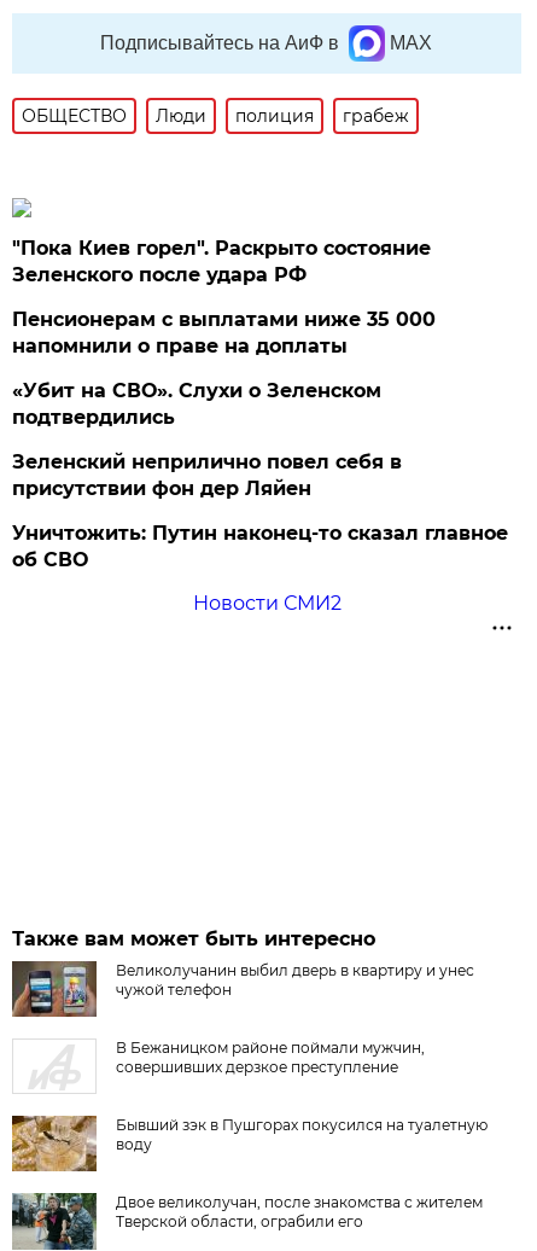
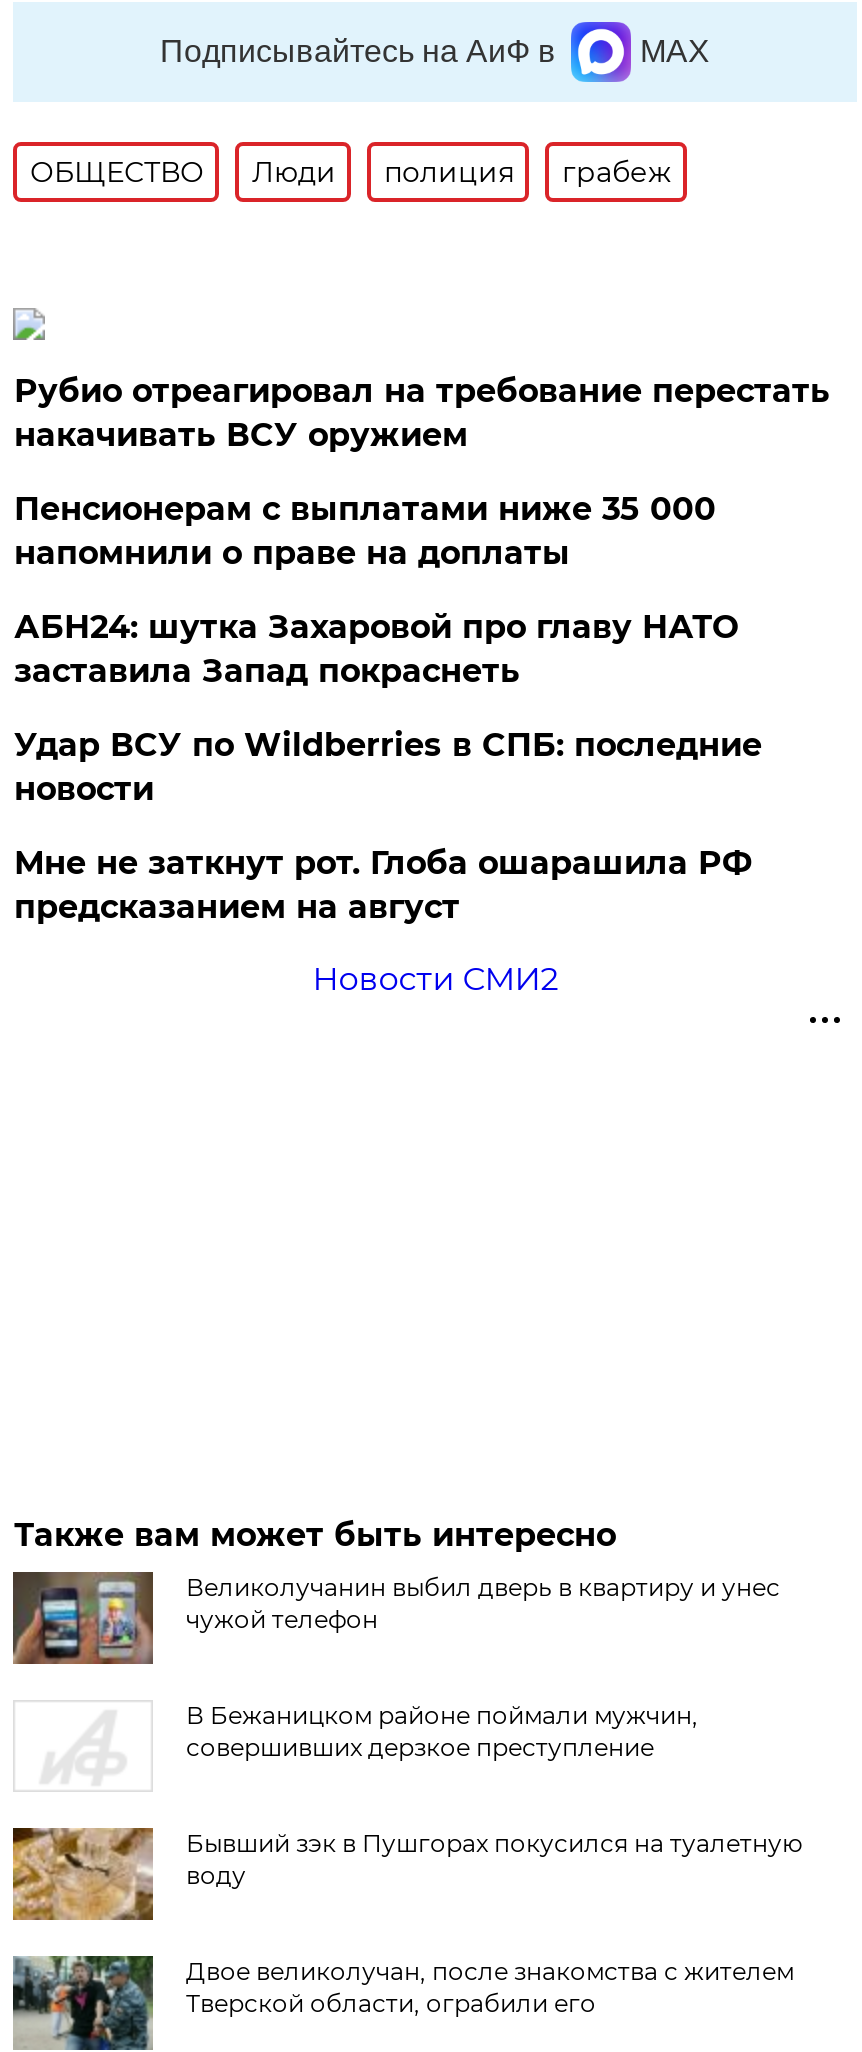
- "Пока Киев горел". Раскрыто состояние
- Зеленского после удара РФ
+ Рубио отреагировал на требование перестать
+ накачивать ВСУ оружием

- «Убит на СВО». Слухи о Зеленском
- подтвердились
+ АБН24: шутка Захаровой про главу НАТО
+ заставила Запад покраснеть

- Зеленский неприлично повел cебя в
- присутствии фон дер Ляйен
+ Удар ВСУ по Wildberries в СПБ: последние
+ новости

- Уничтожить: Путин наконец-то сказал главное
- об СВО
+ Мне не заткнут рот. Глоба ошарашила РФ
+ предсказанием на август
